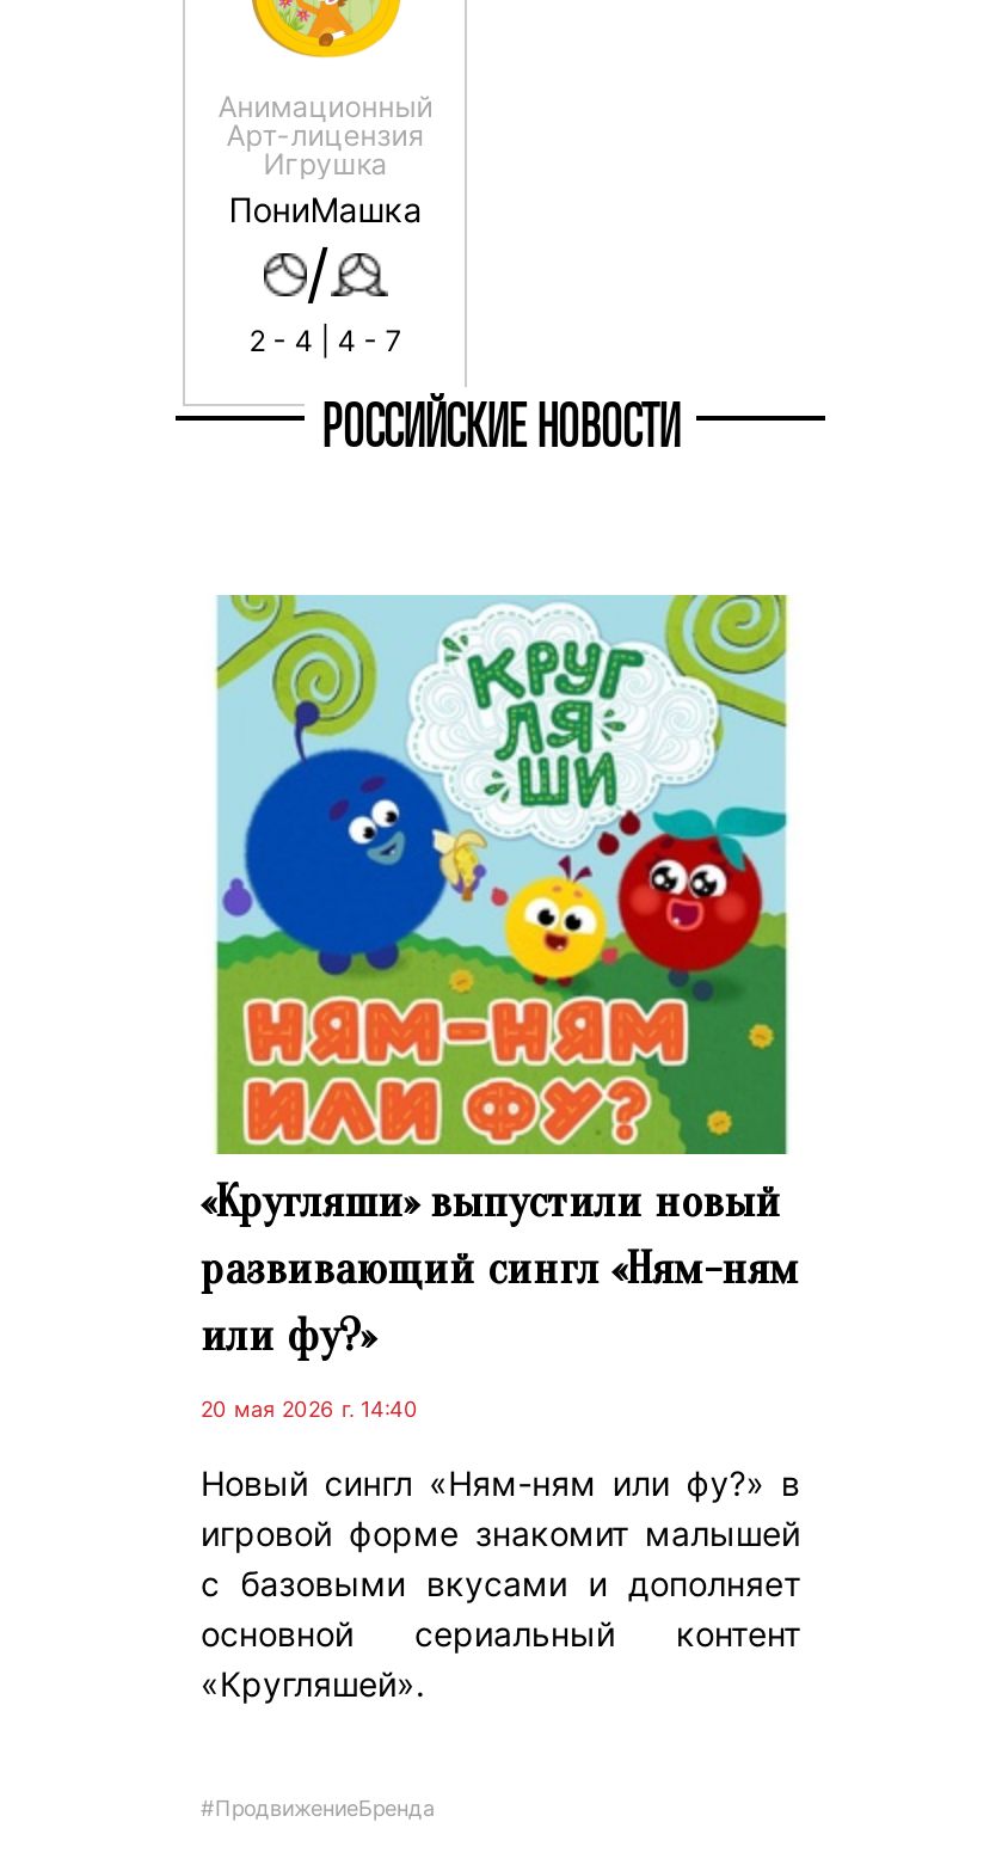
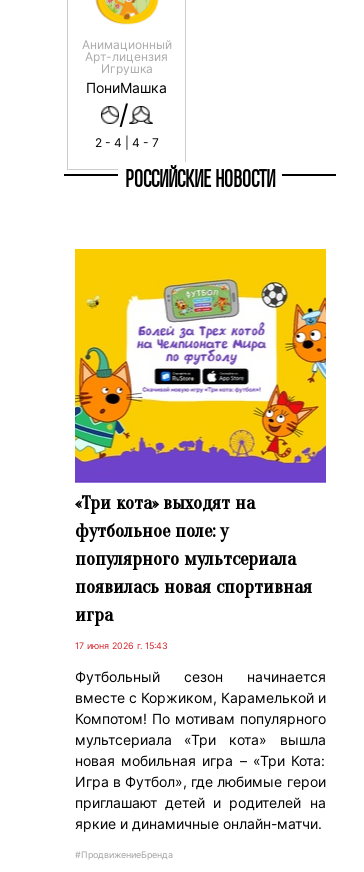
- [image]
- «Кругляши» выпустили новый
- развивающий сингл «Ням-ням
- или фу?»
+ [image]
+ «Три кота» выходят на
+ футбольное поле: у
+ популярного мультсериала
+ появилась новая спортивная
+ игра

- 20 мая 2026 г. 14:40
+ 17 июня 2026 г. 15:43

- Новый сингл «Ням-ням или фу?» в
- игровой форме знакомит малышей
- с базовыми вкусами и дополняет
- основной сериальный контент
- «Кругляшей».
+ Футбольный сезон начинается
+ вместе с Коржиком, Карамелькой и
+ Компотом! По мотивам популярного
+ мультсериала «Три кота» вышла
+ новая мобильная игра – «Три Кота:
+ Игра в Футбол», где любимые герои
+ приглашают детей и родителей на
+ яркие и динамичные онлайн-матчи.
